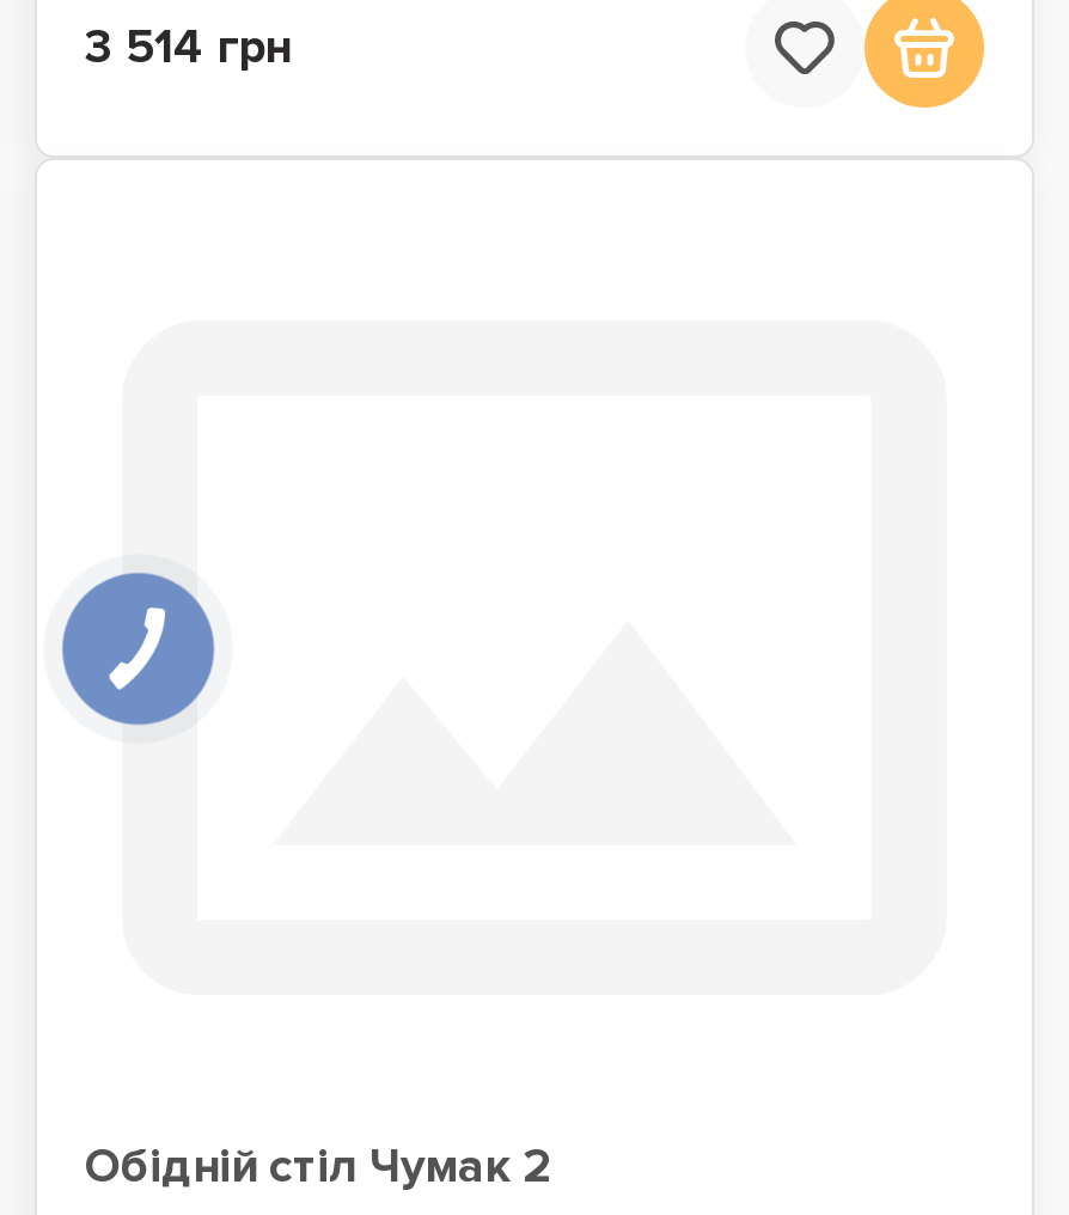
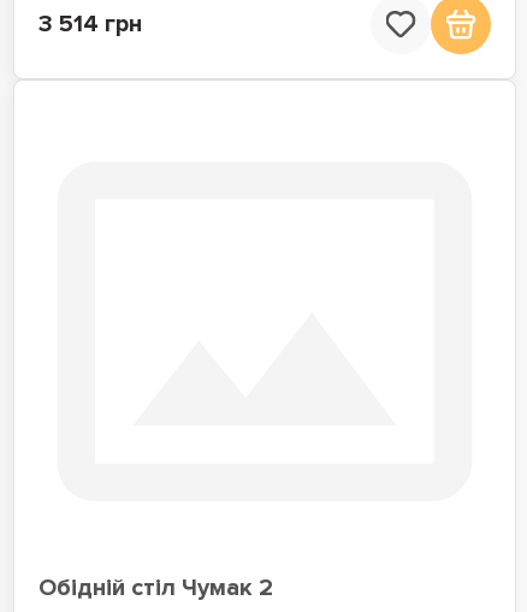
- [image]
